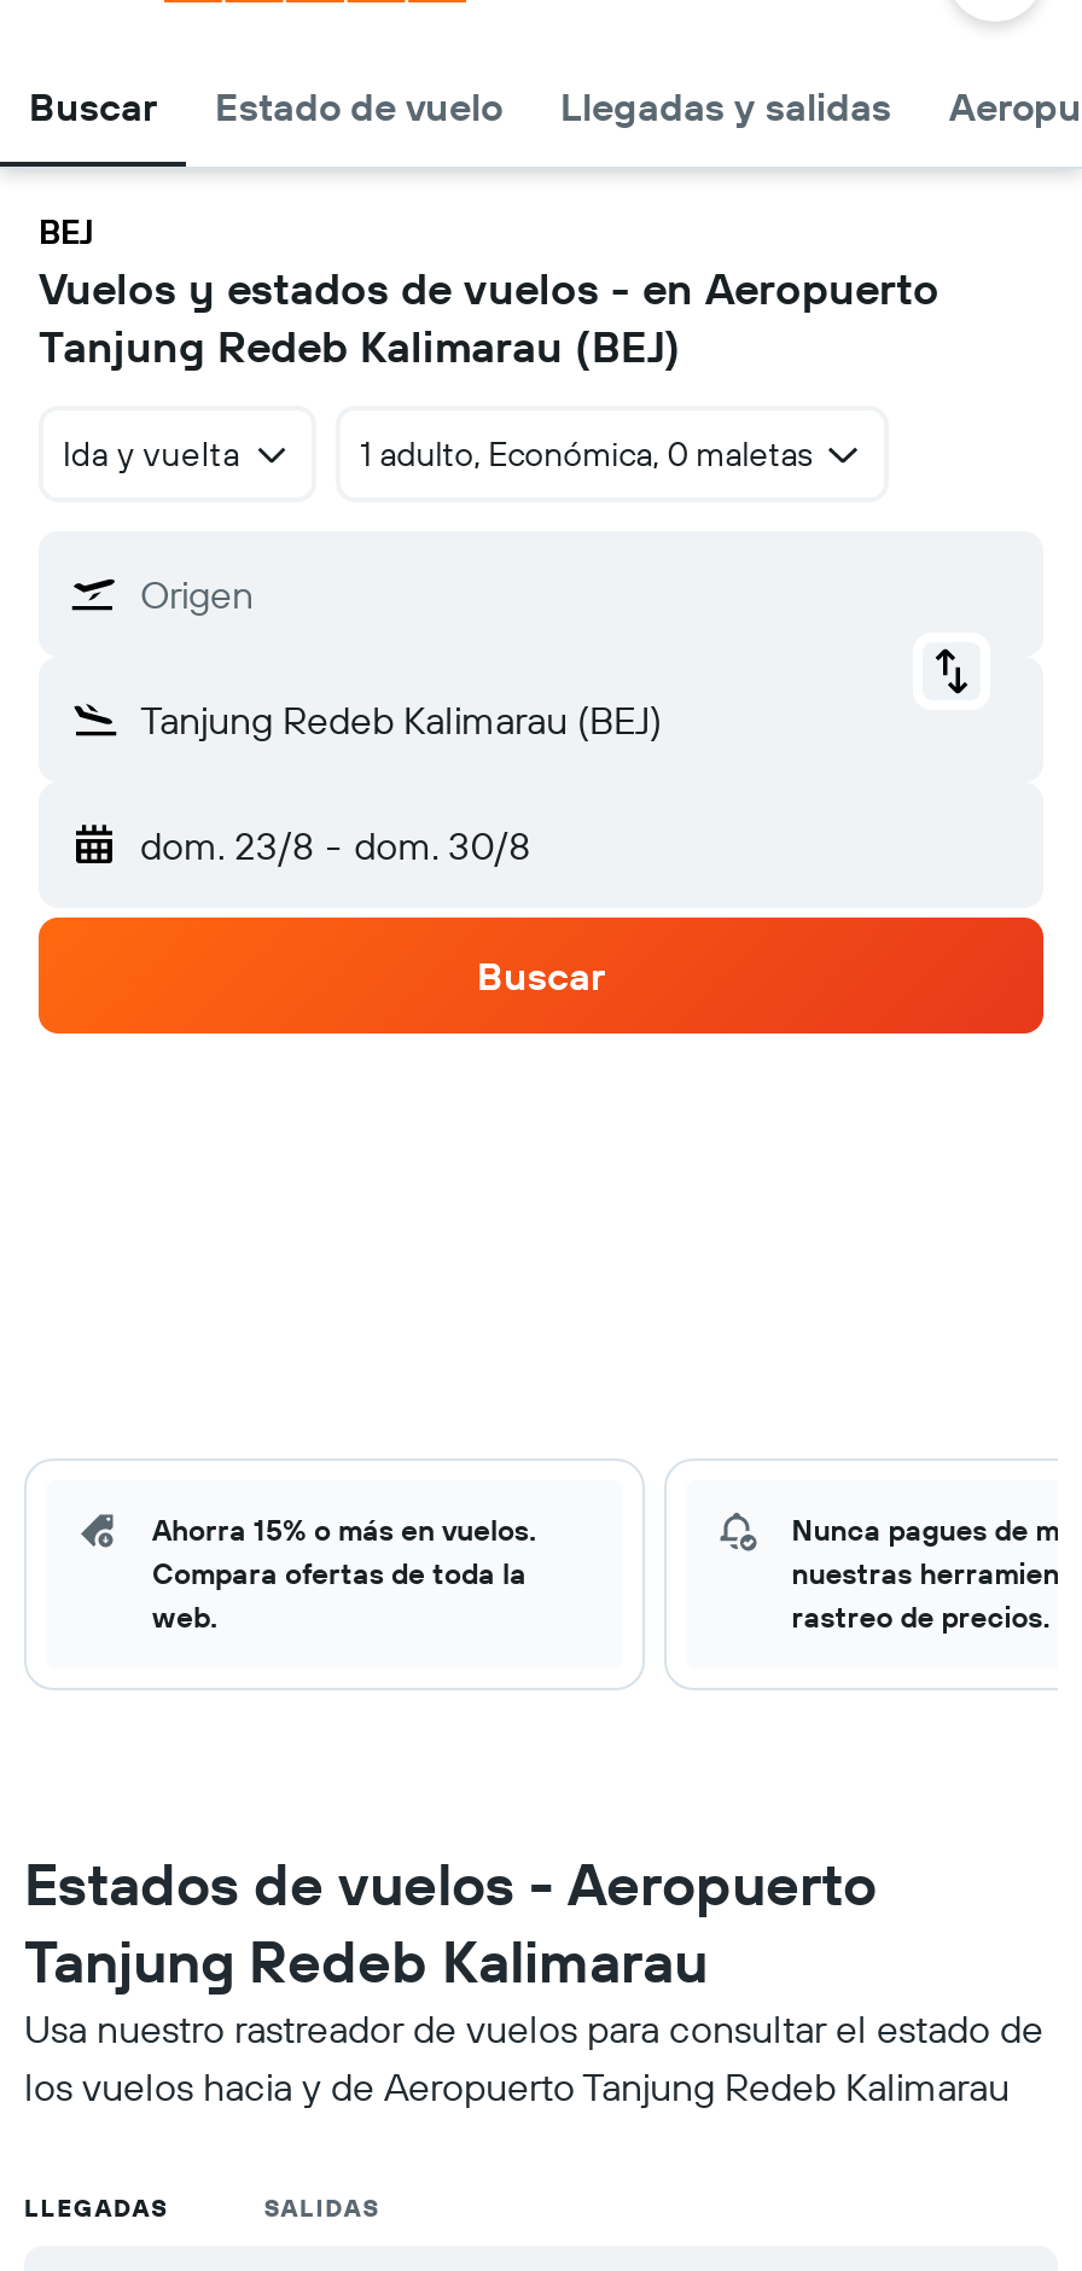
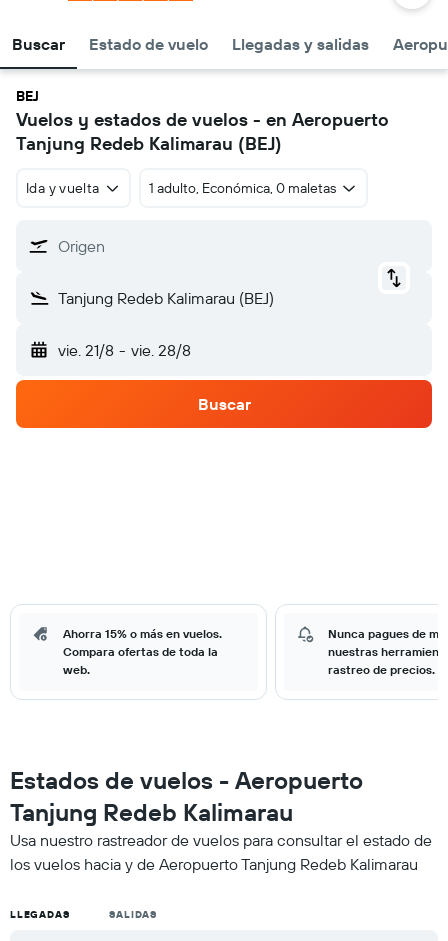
- dom. 23/8 - dom. 30/8
+ vie. 21/8 - vie. 28/8
